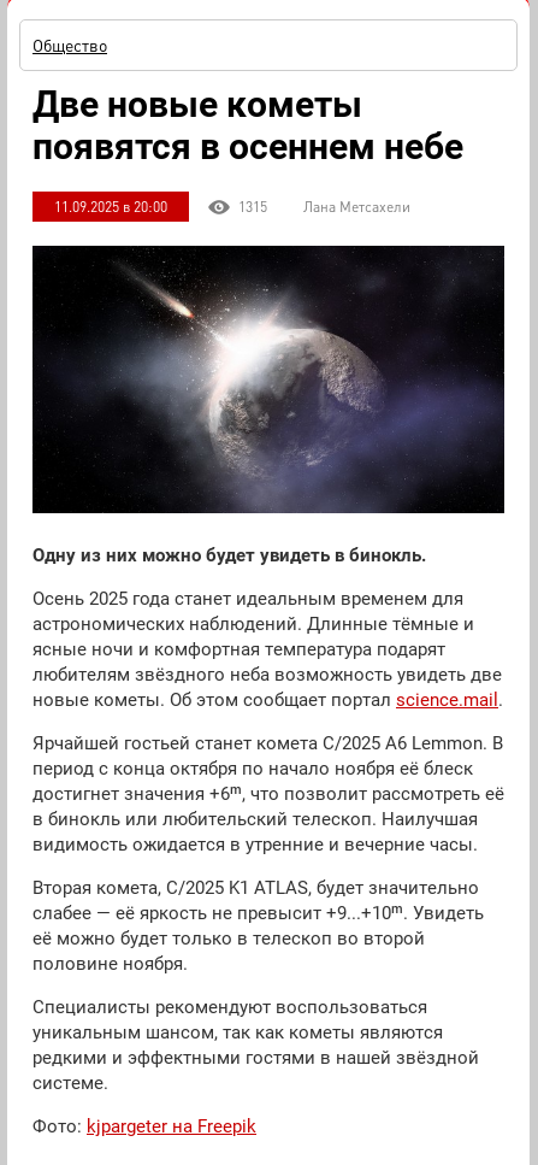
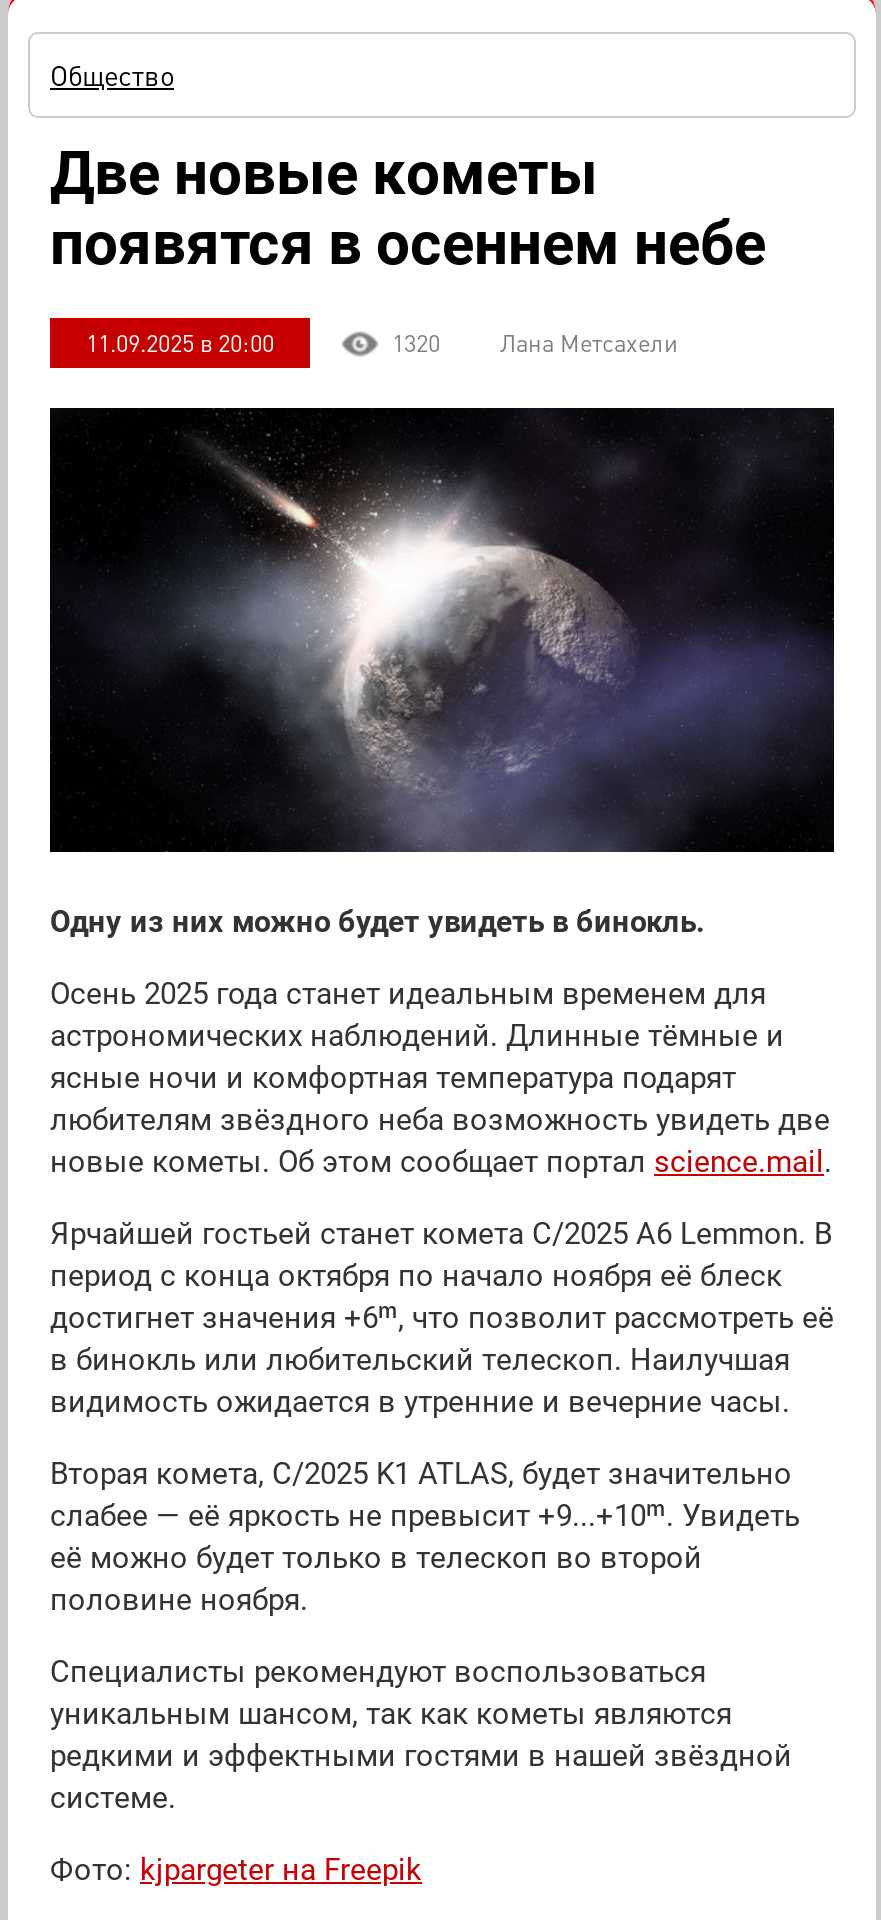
- 1315 Лана Метсахели
+ 1320 Лана Метсахели
